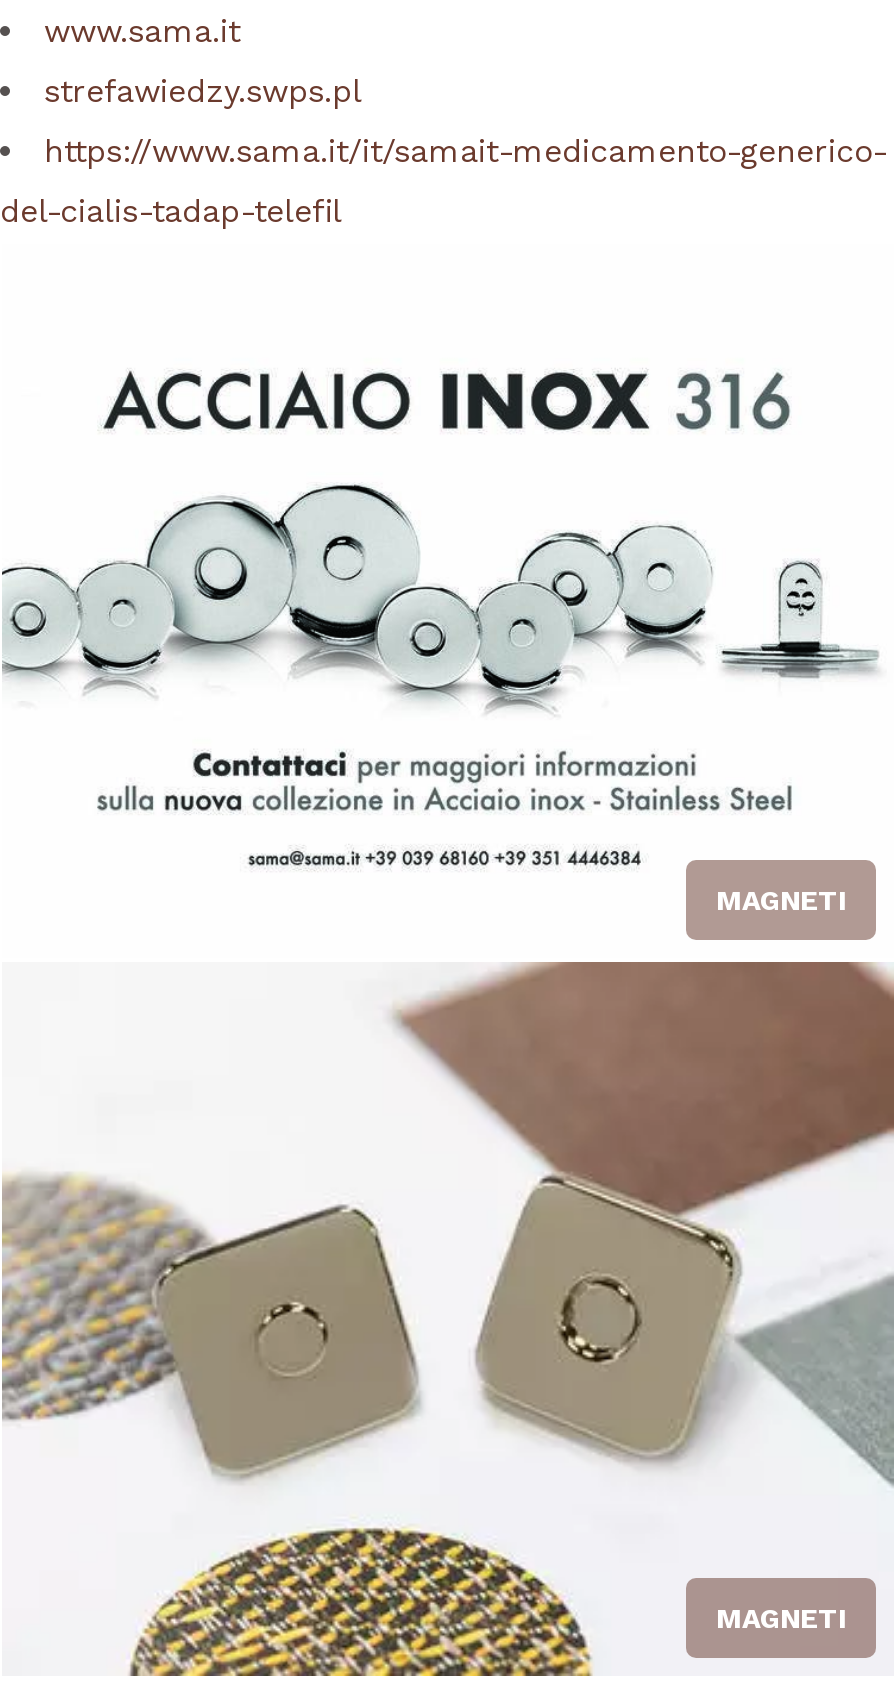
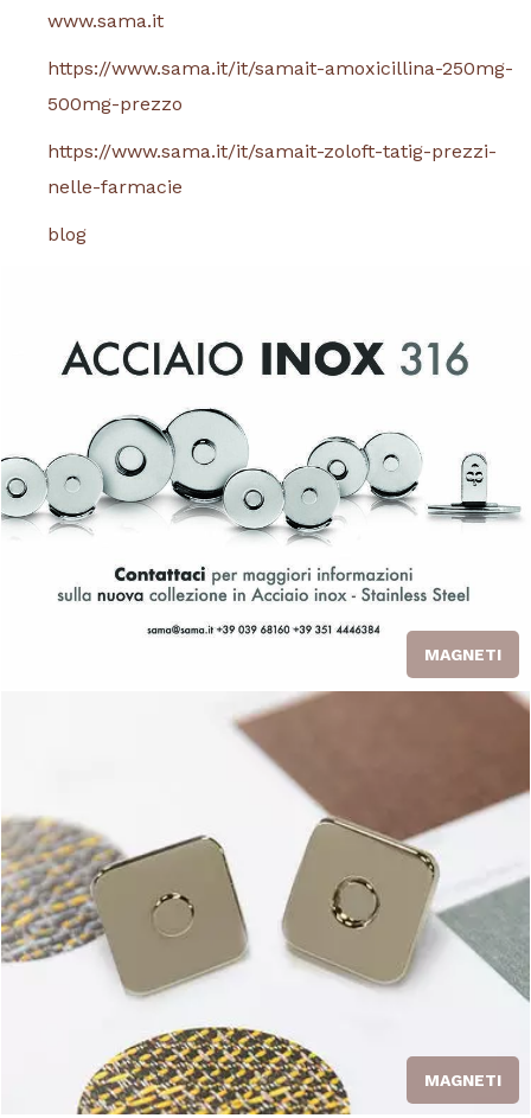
- strefawiedzy.swps.pl
- https://www.sama.it/it/samait-medicamento-generico-
- del-cialis-tadap-telefil
+ https://www.sama.it/it/samait-amoxicillina-250mg-
+ 500mg-prezzo
+ https://www.sama.it/it/samait-zoloft-tatig-prezzi-
+ nelle-farmacie
+ blog
